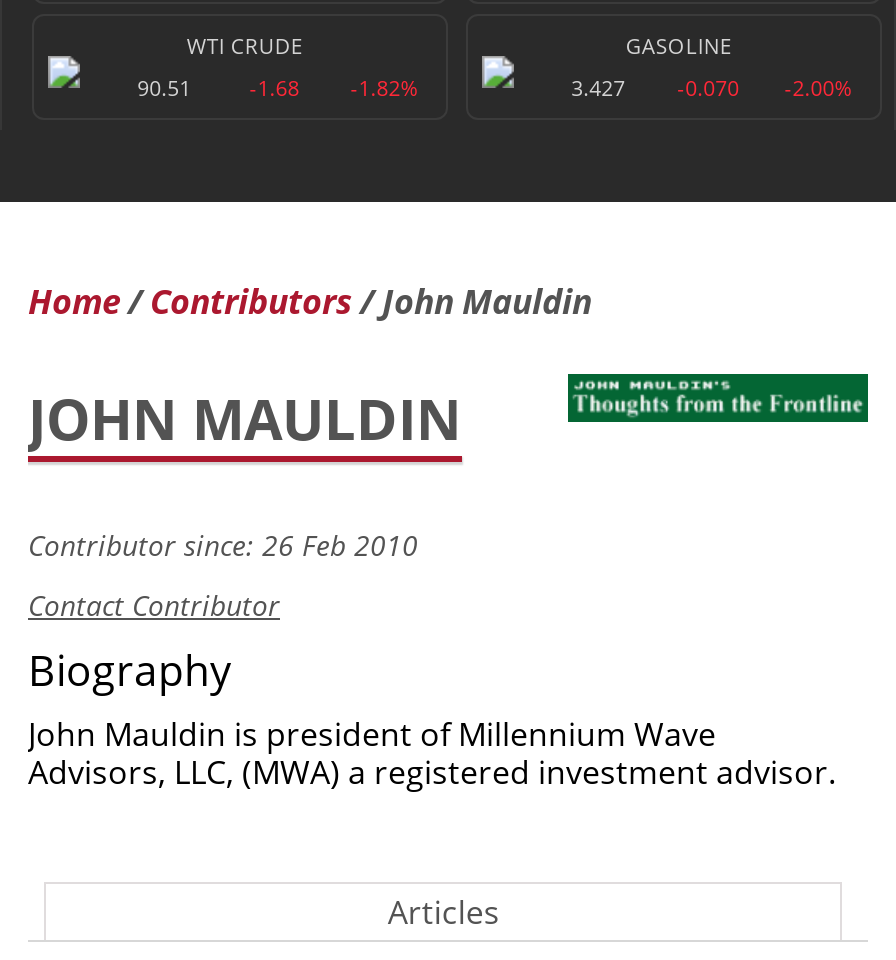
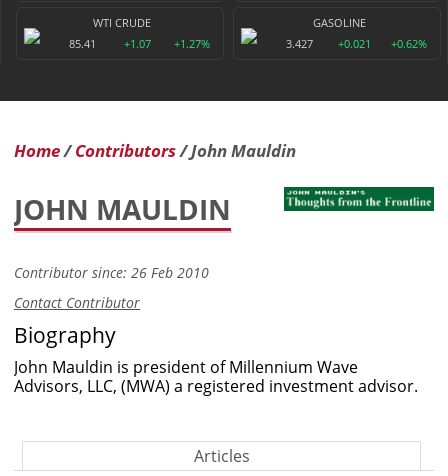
- 90.51
+ 85.41

- -1.68
+ +1.07

- -1.82%
+ +1.27%

- -0.070
+ +0.021

- -2.00%
+ +0.62%
